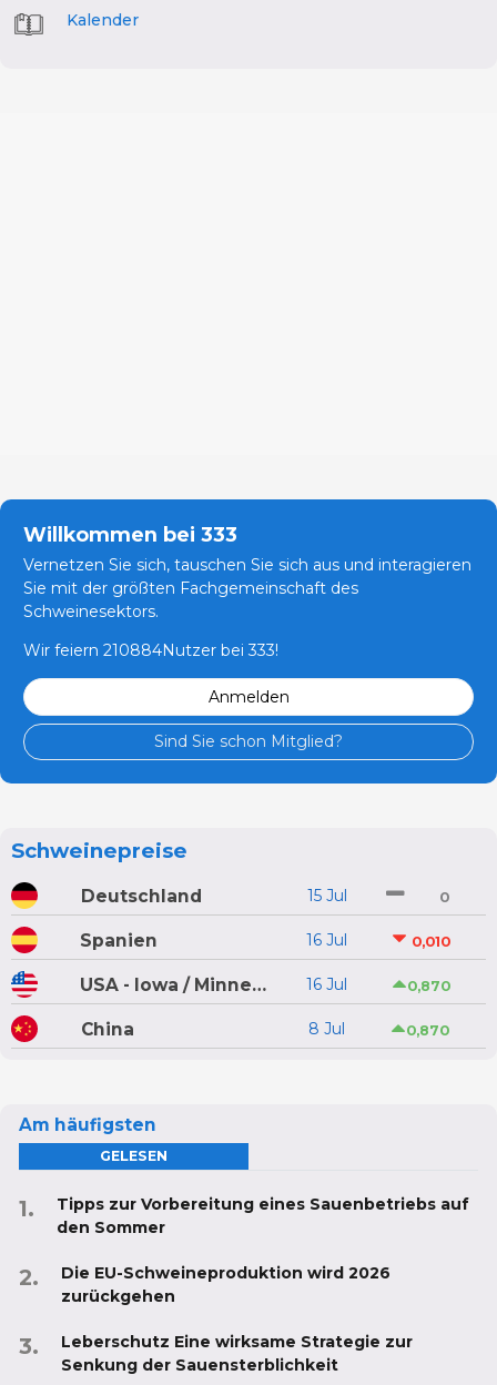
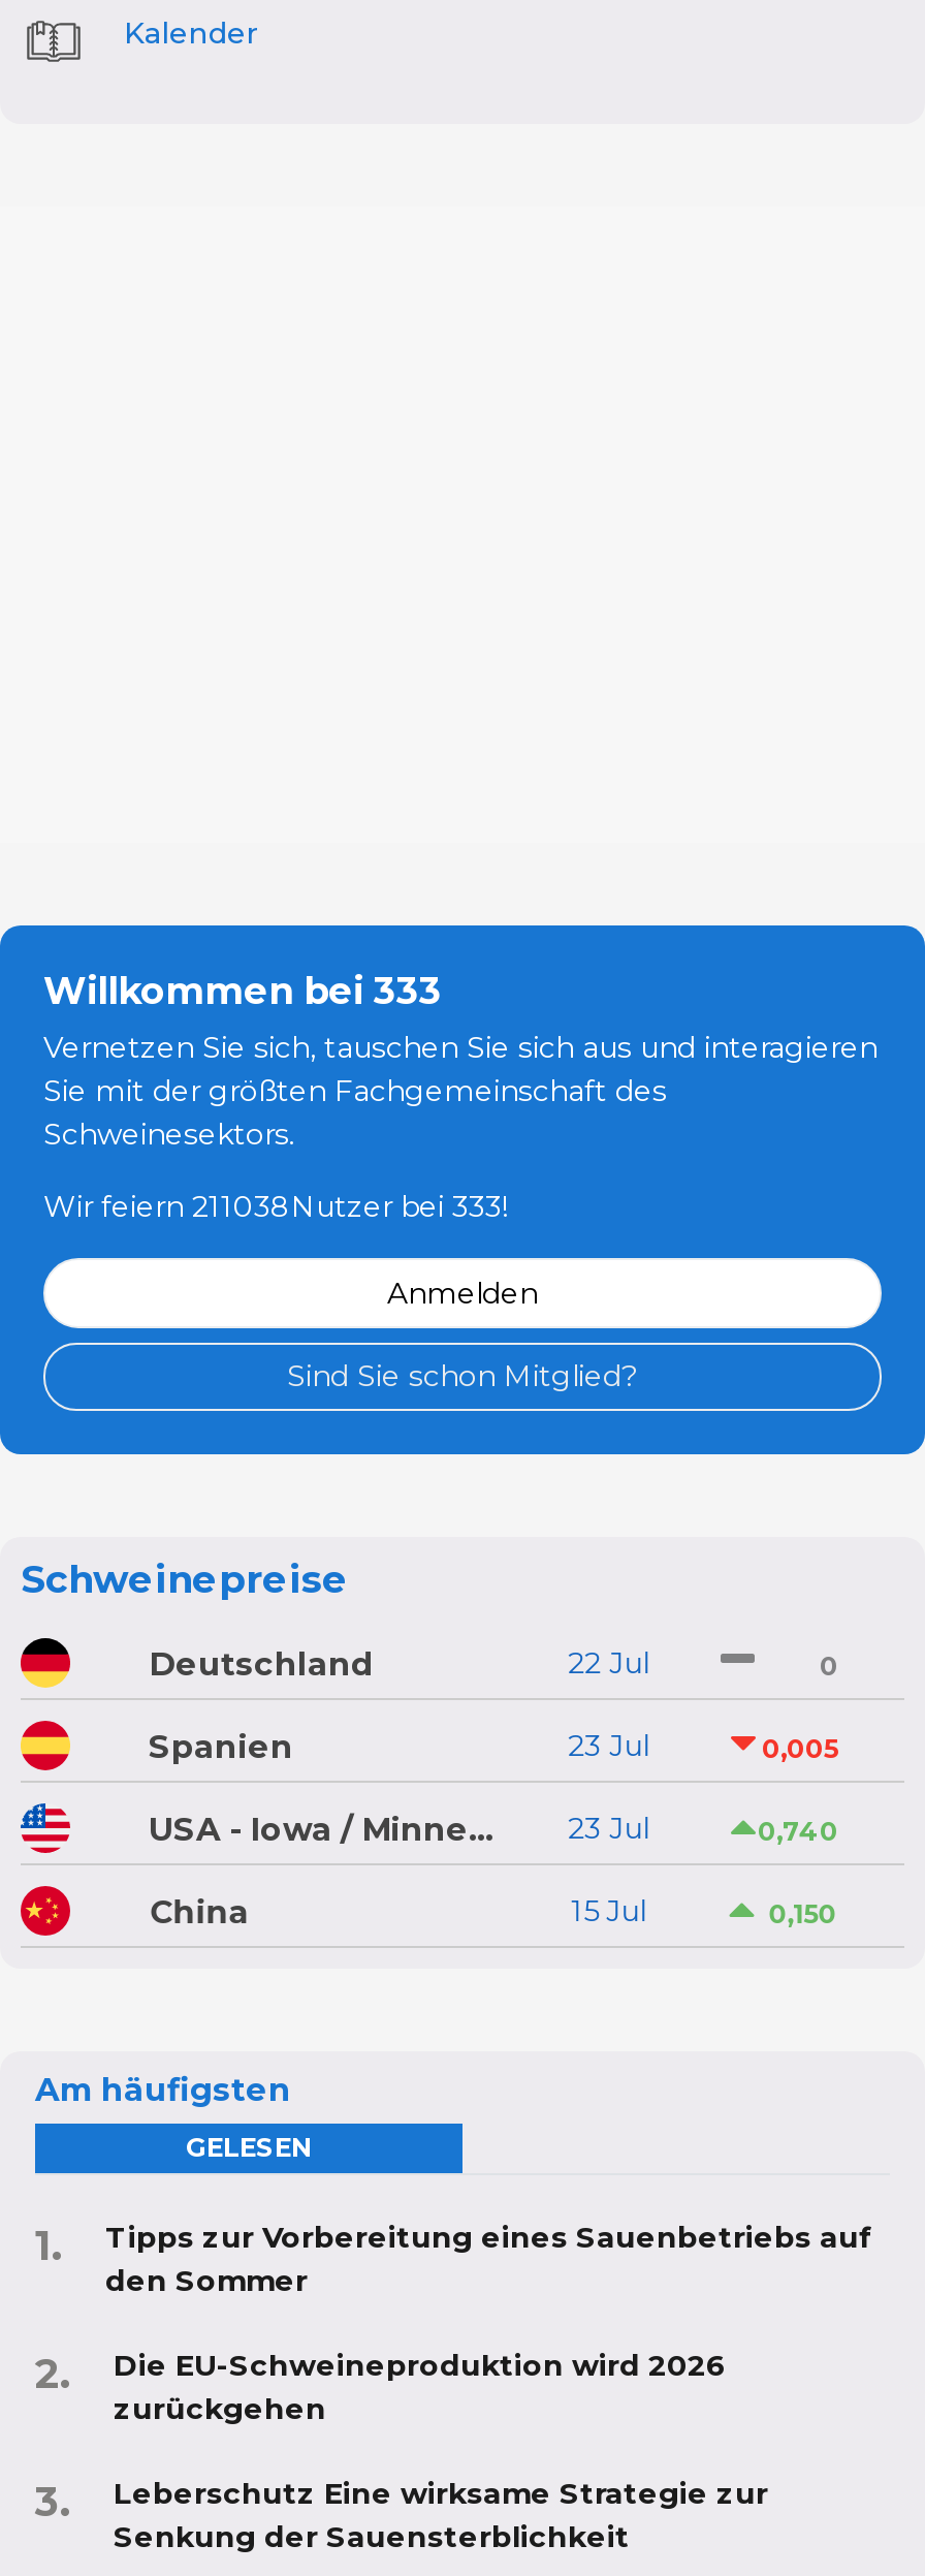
- Wir feiern 210884Nutzer bei 333!
+ Wir feiern 211038Nutzer bei 333!

- 15 Jul
+ 22 Jul

- 16 Jul
+ 23 Jul

- 0,010
+ 0,005

- 16 Jul
+ 23 Jul

- 0,870
+ 0,740

- 8 Jul
+ 15 Jul

- 0,870
+ 0,150
